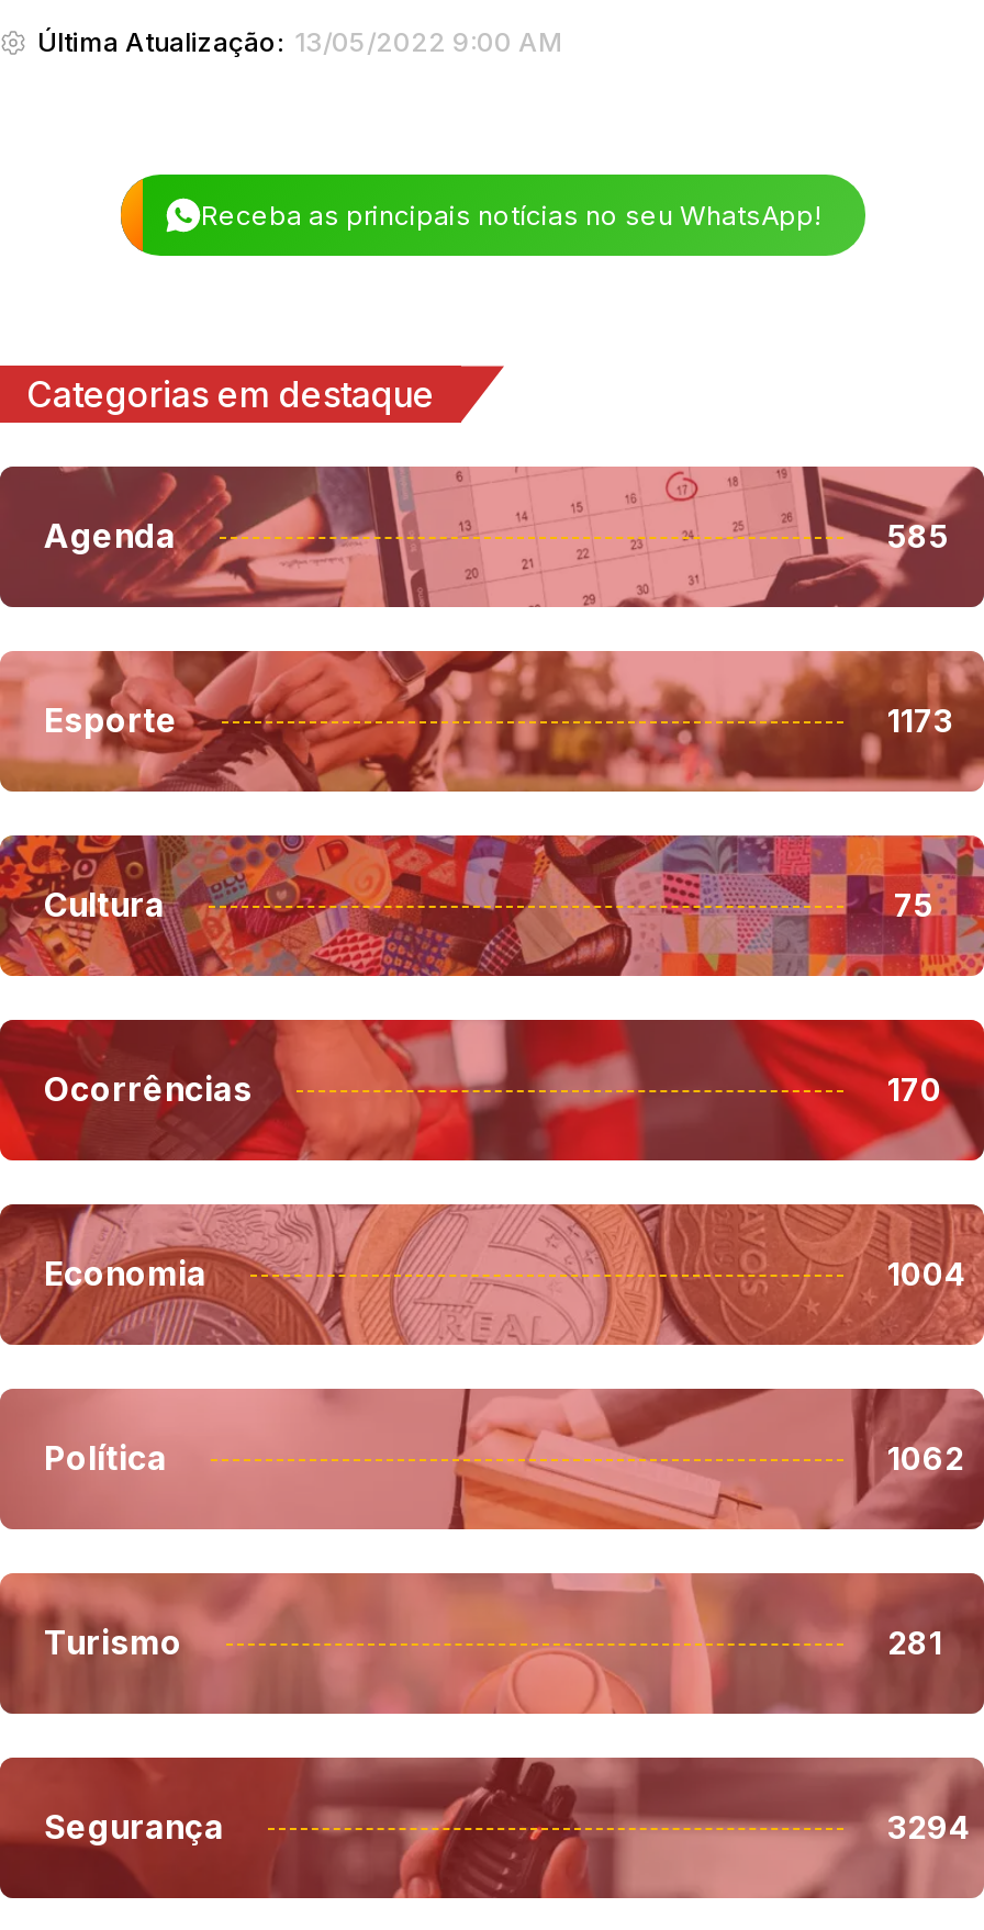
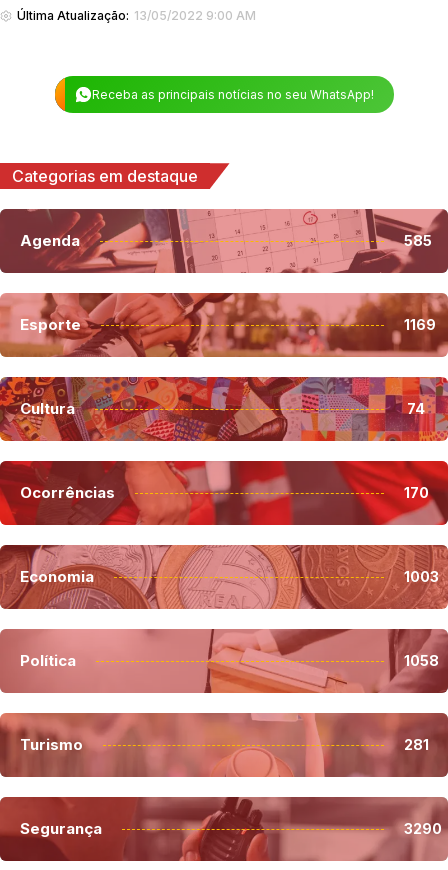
- 1173
+ 1169

- 75
+ 74

- 1004
+ 1003

- 1062
+ 1058

- 3294
+ 3290
